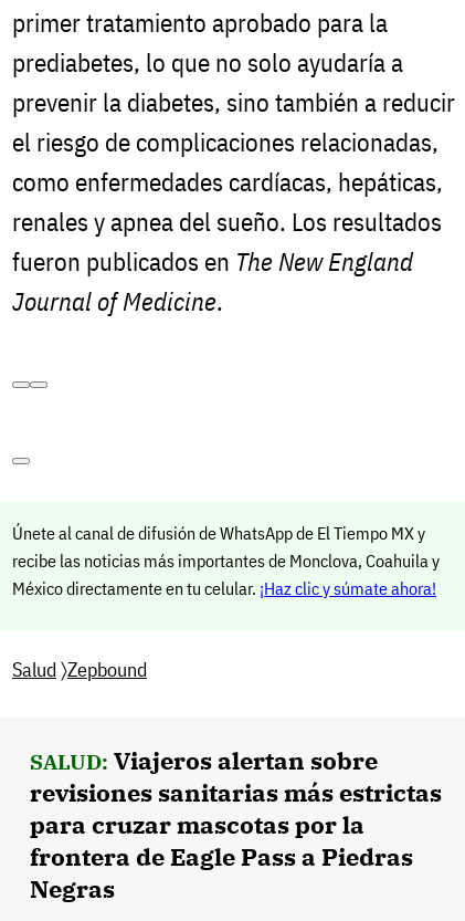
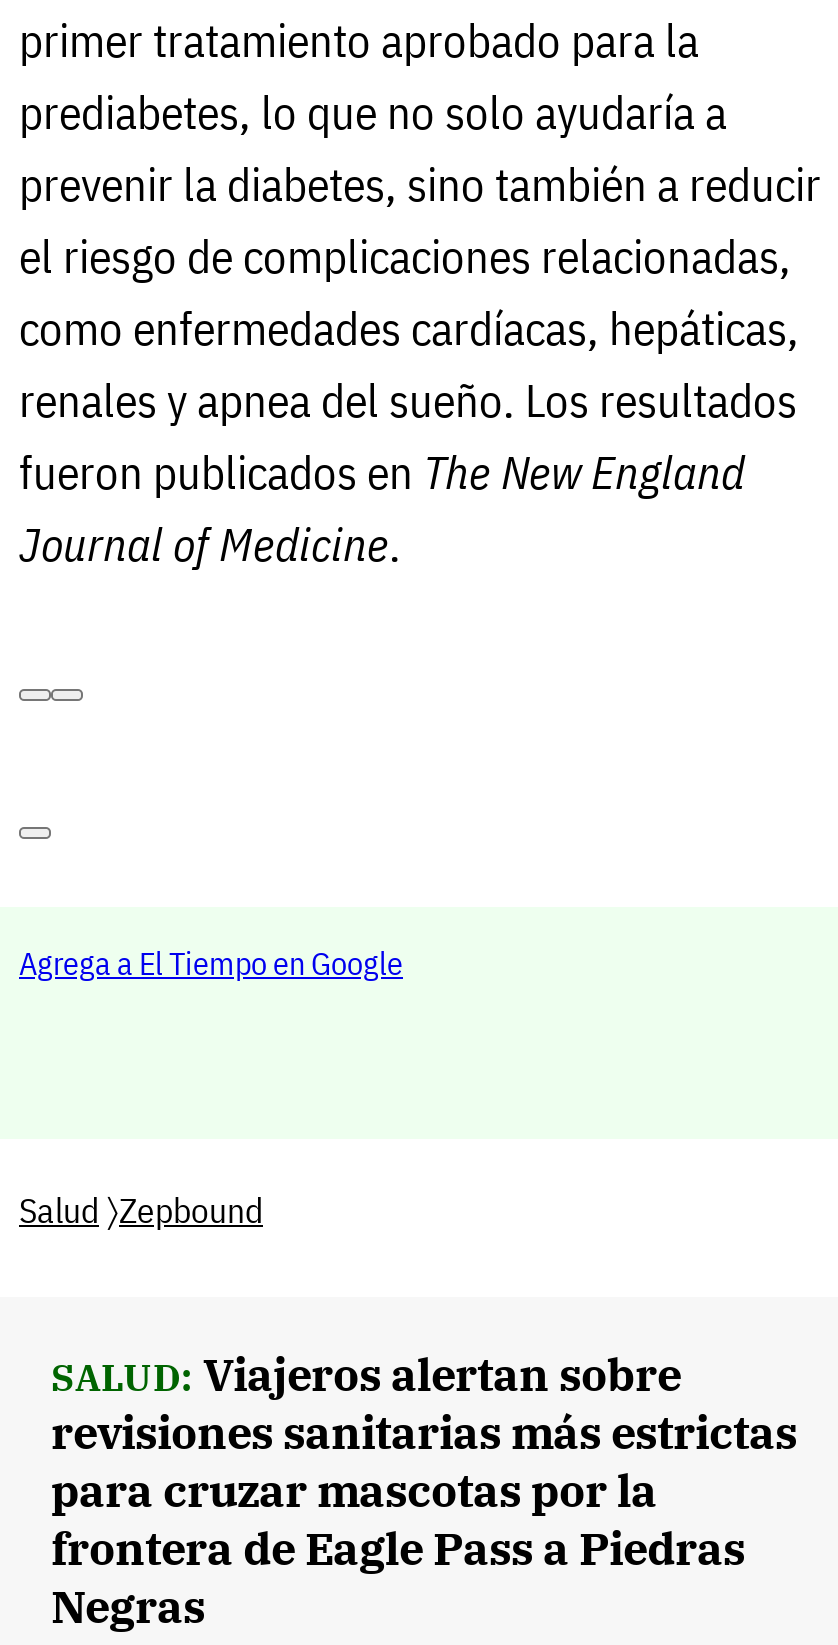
- Únete al canal de difusión de WhatsApp de El Tiempo MX y
- recibe las noticias más importantes de Monclova, Coahuila y
- México directamente en tu celular. ¡Haz clic y súmate ahora!
+ Agrega a El Tiempo en Google
